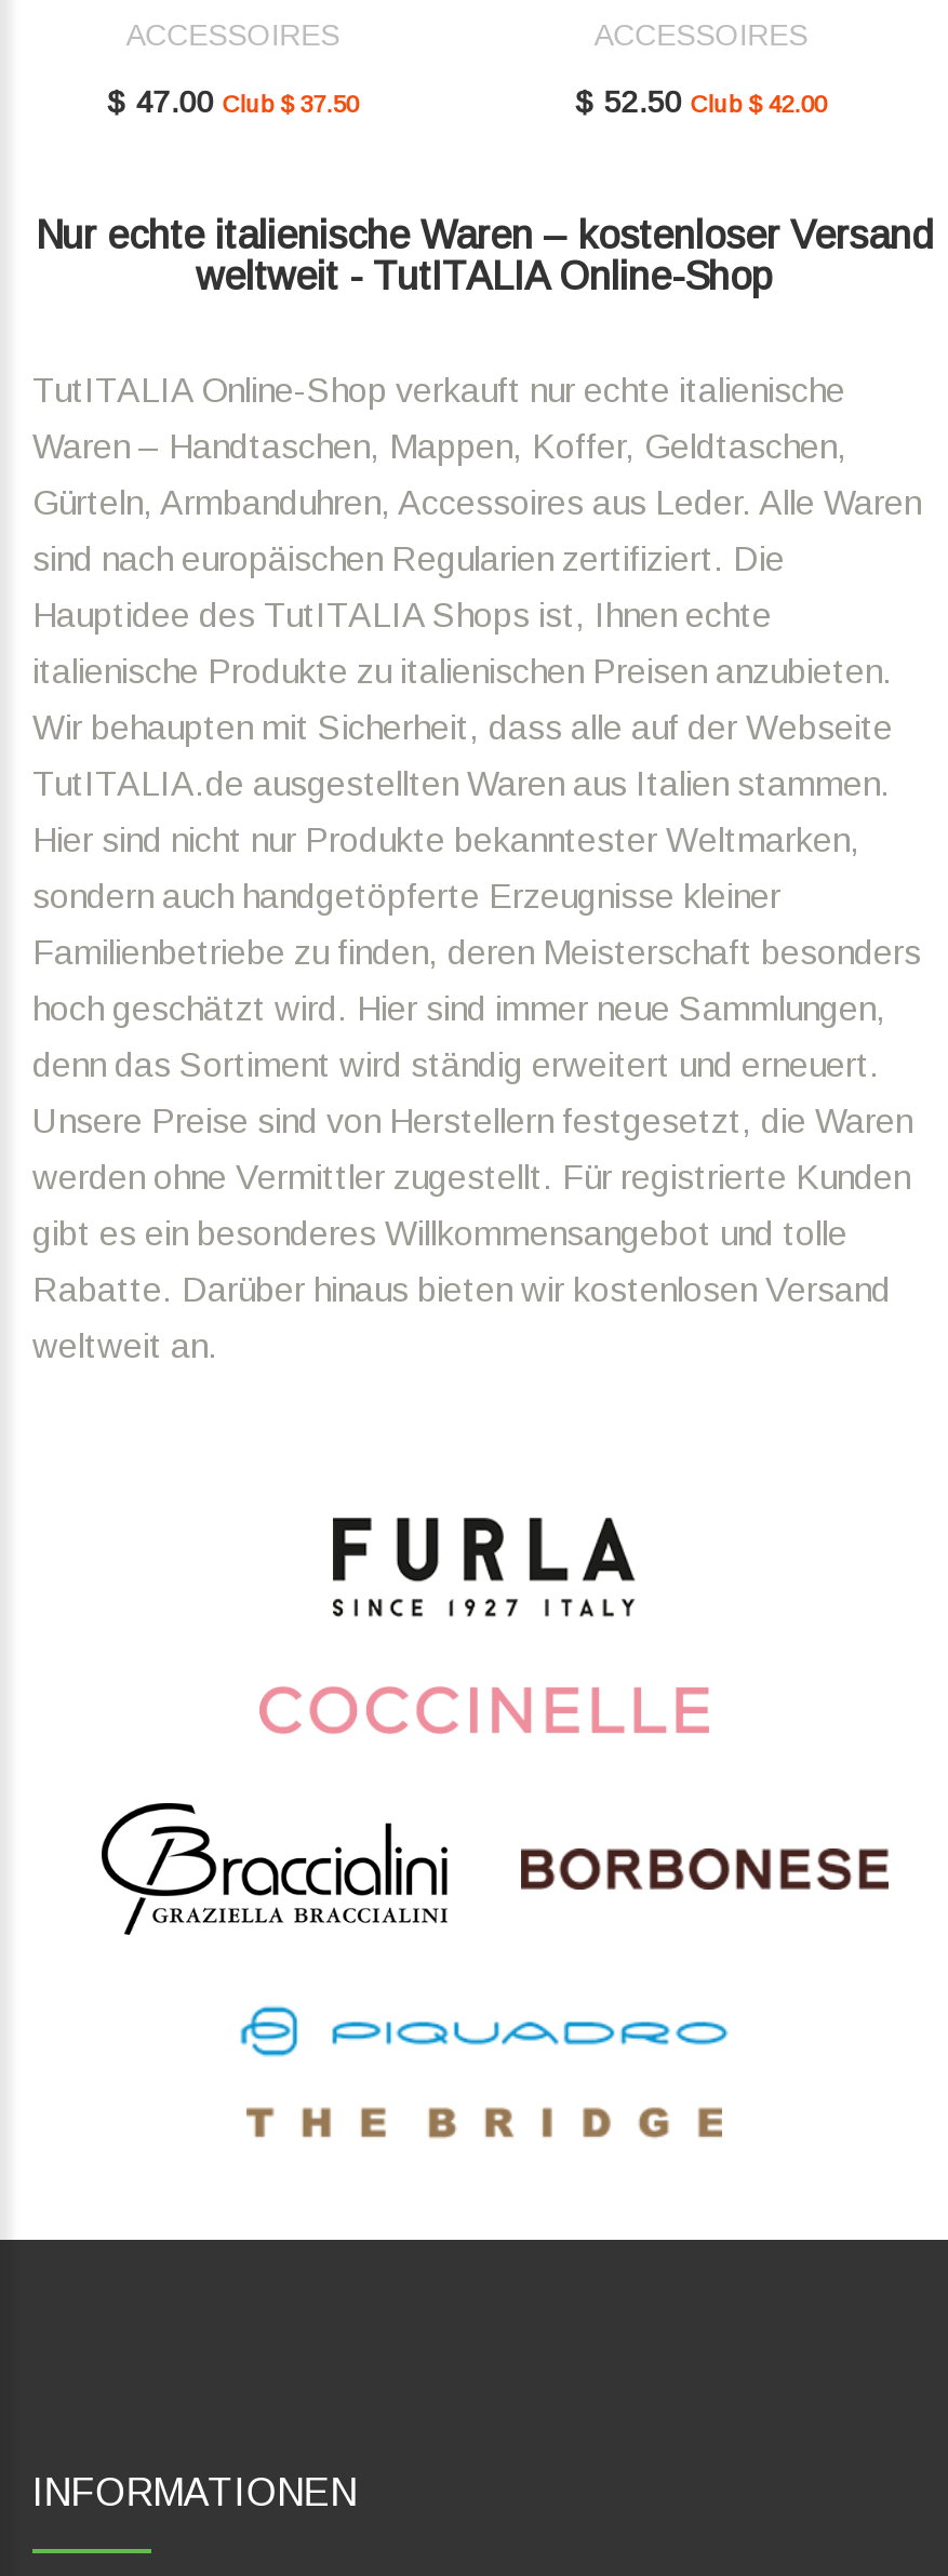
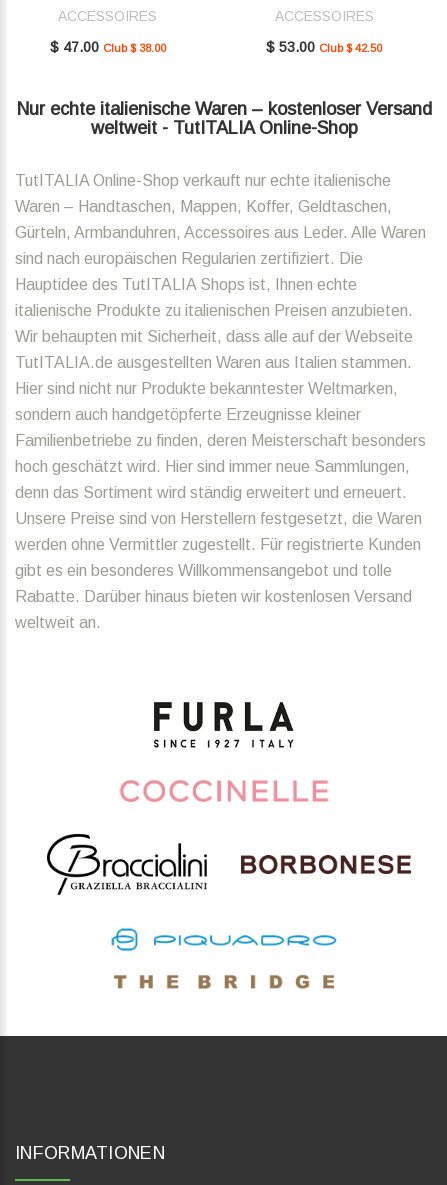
- $ 47.00 Club $ 37.50
+ $ 47.00 Club $ 38.00

- $ 52.50 Club $ 42.00
+ $ 53.00 Club $ 42.50
